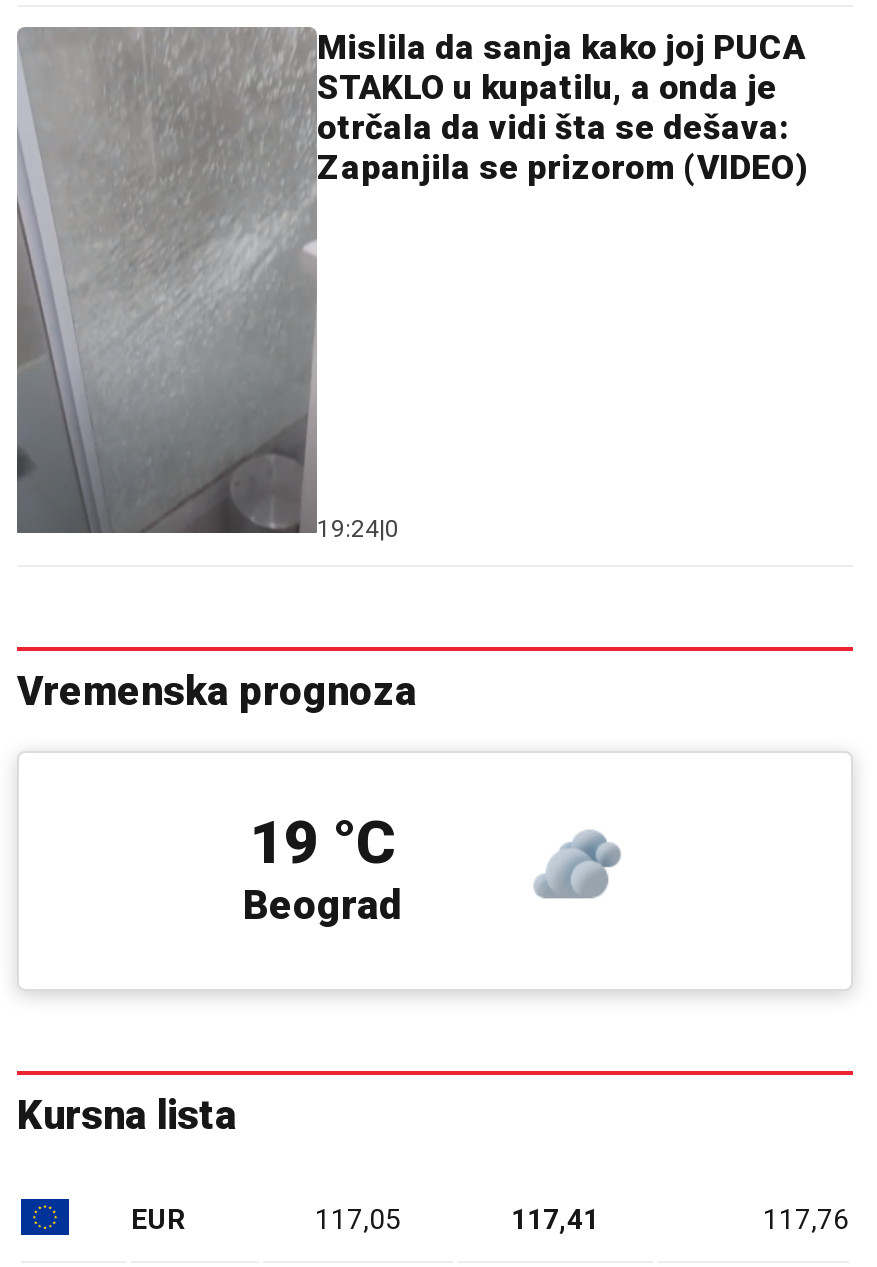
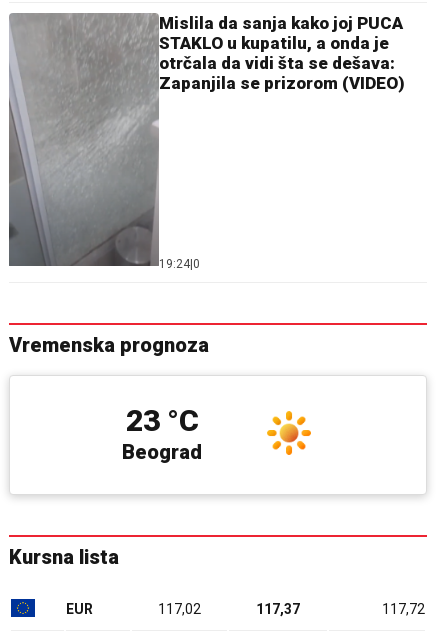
- 19 °C
+ 23 °C

- [image]
+ [image]

- 117,05
+ 117,02

- 117,41
+ 117,37

- 117,76
+ 117,72
